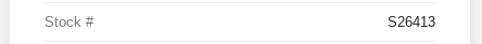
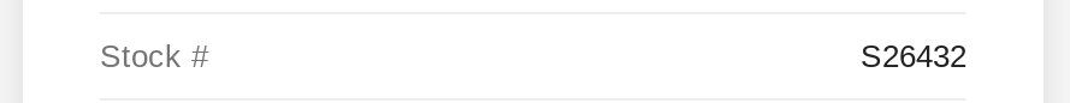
- S26413
+ S26432
